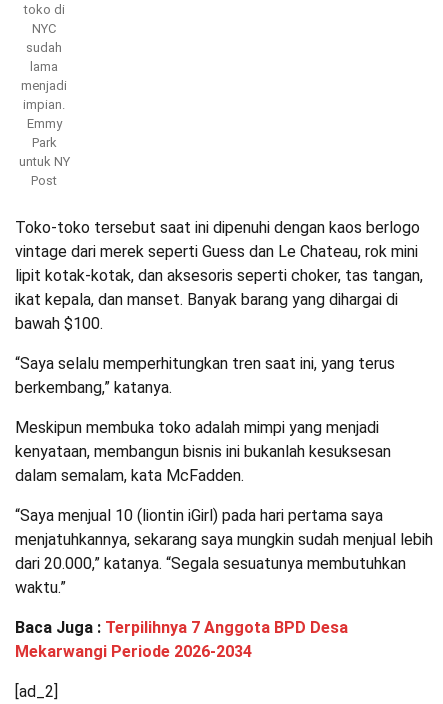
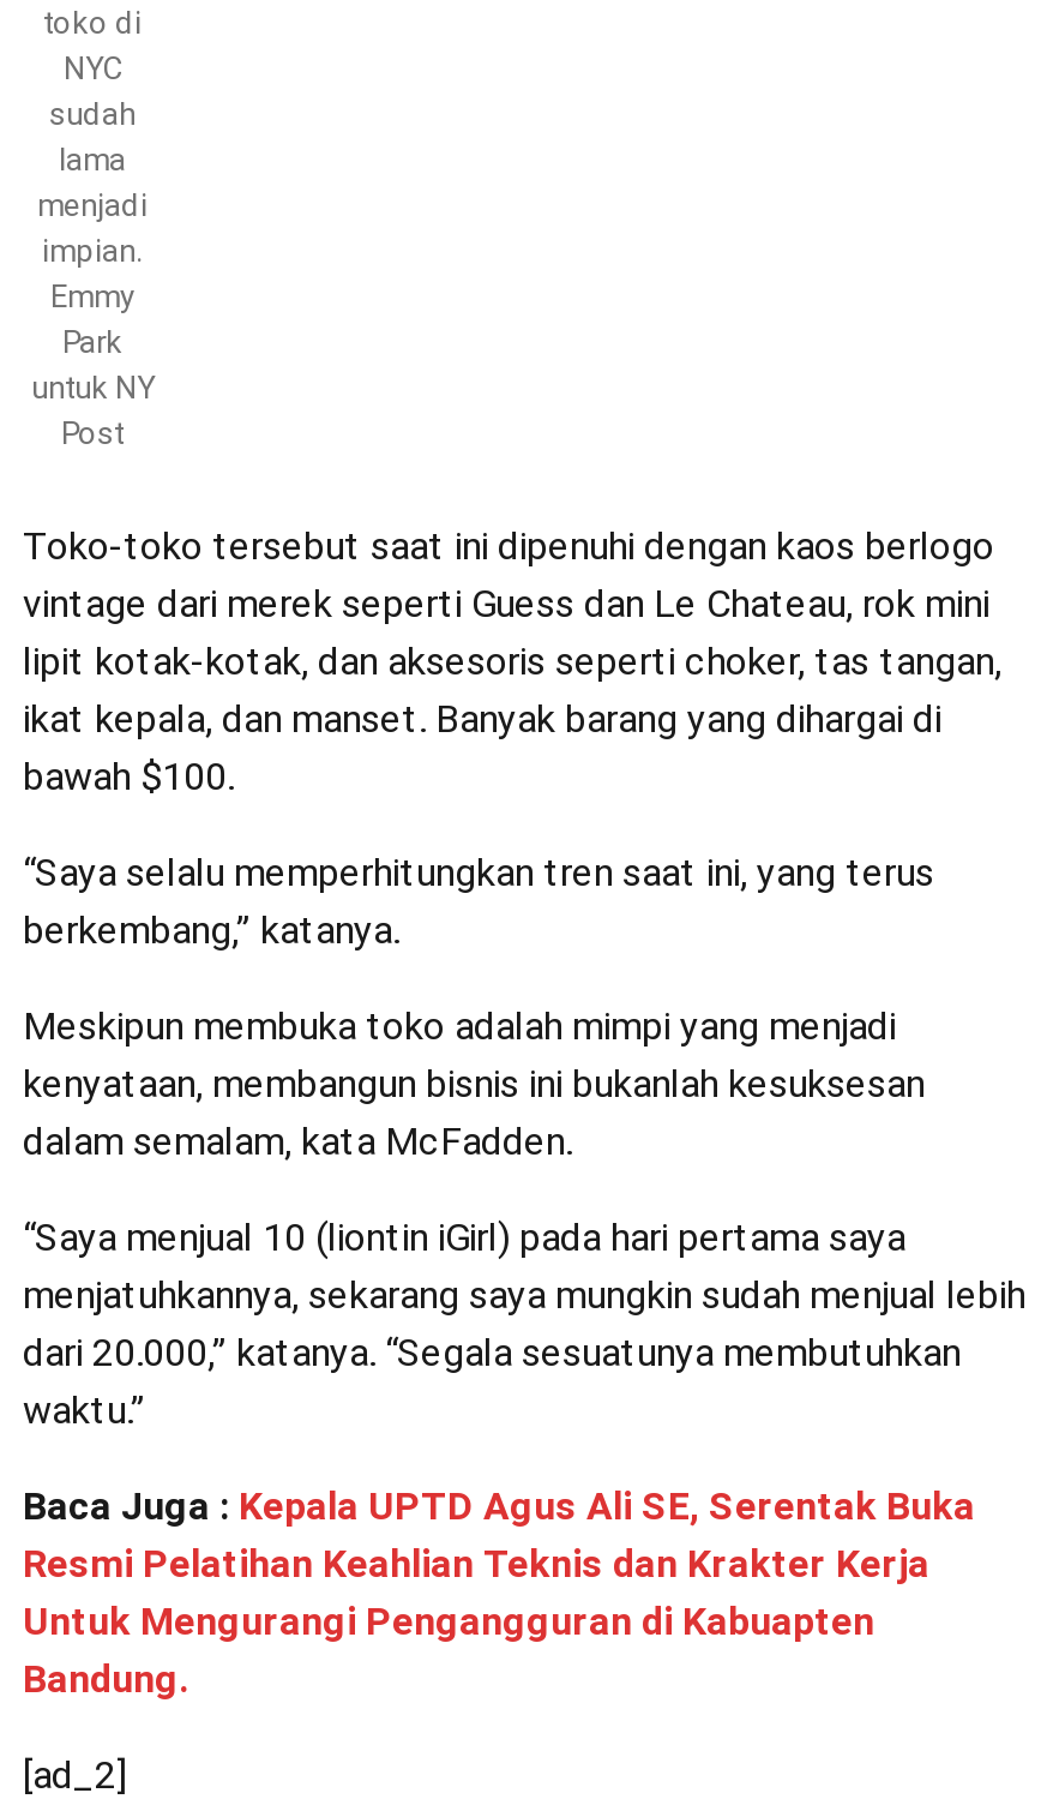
- Baca Juga : Terpilihnya 7 Anggota BPD Desa
- Mekarwangi Periode 2026-2034
+ Baca Juga : Kepala UPTD Agus Ali SE, Serentak Buka
+ Resmi Pelatihan Keahlian Teknis dan Krakter Kerja
+ Untuk Mengurangi Pengangguran di Kabuapten
+ Bandung.
